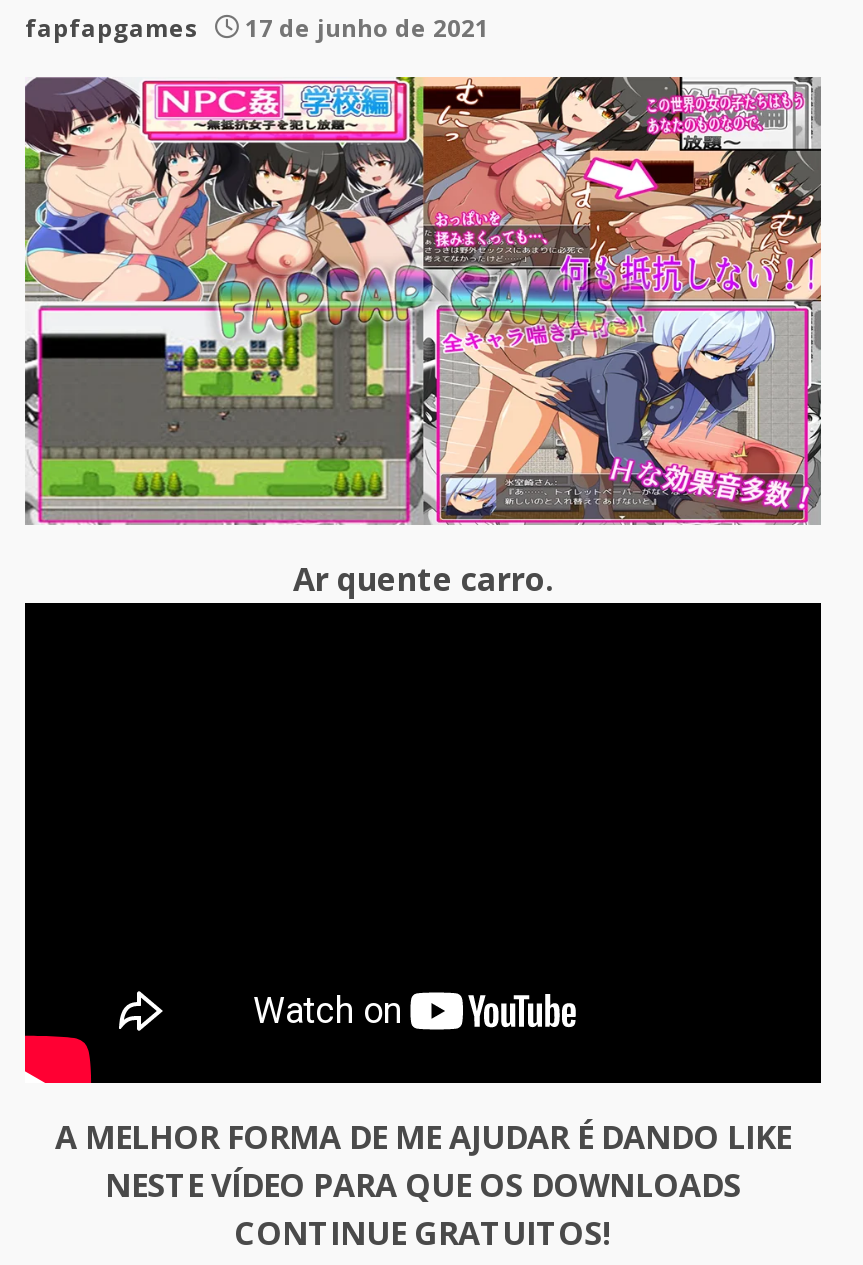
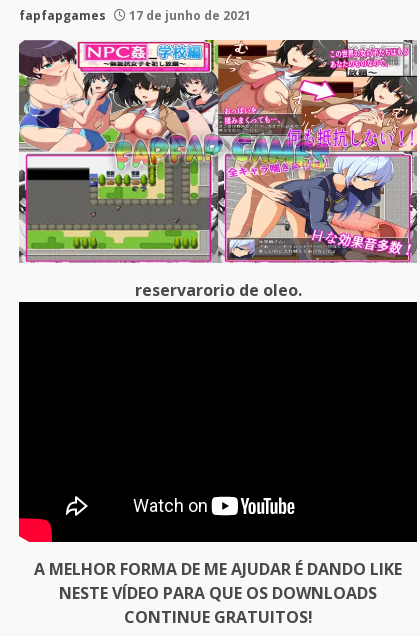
- Ar quente carro.
+ reservarorio de oleo.
